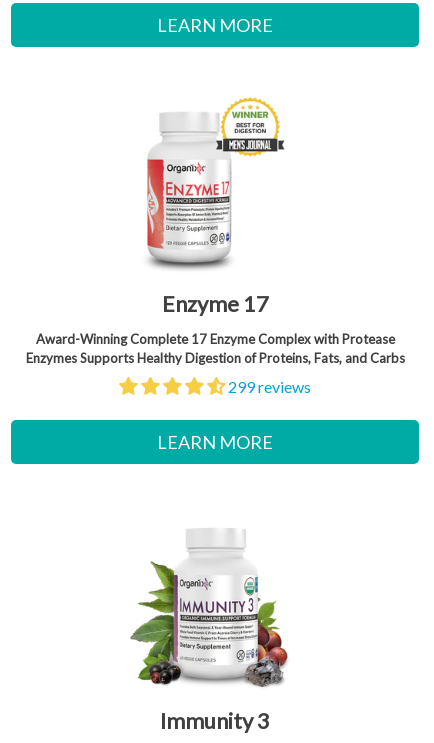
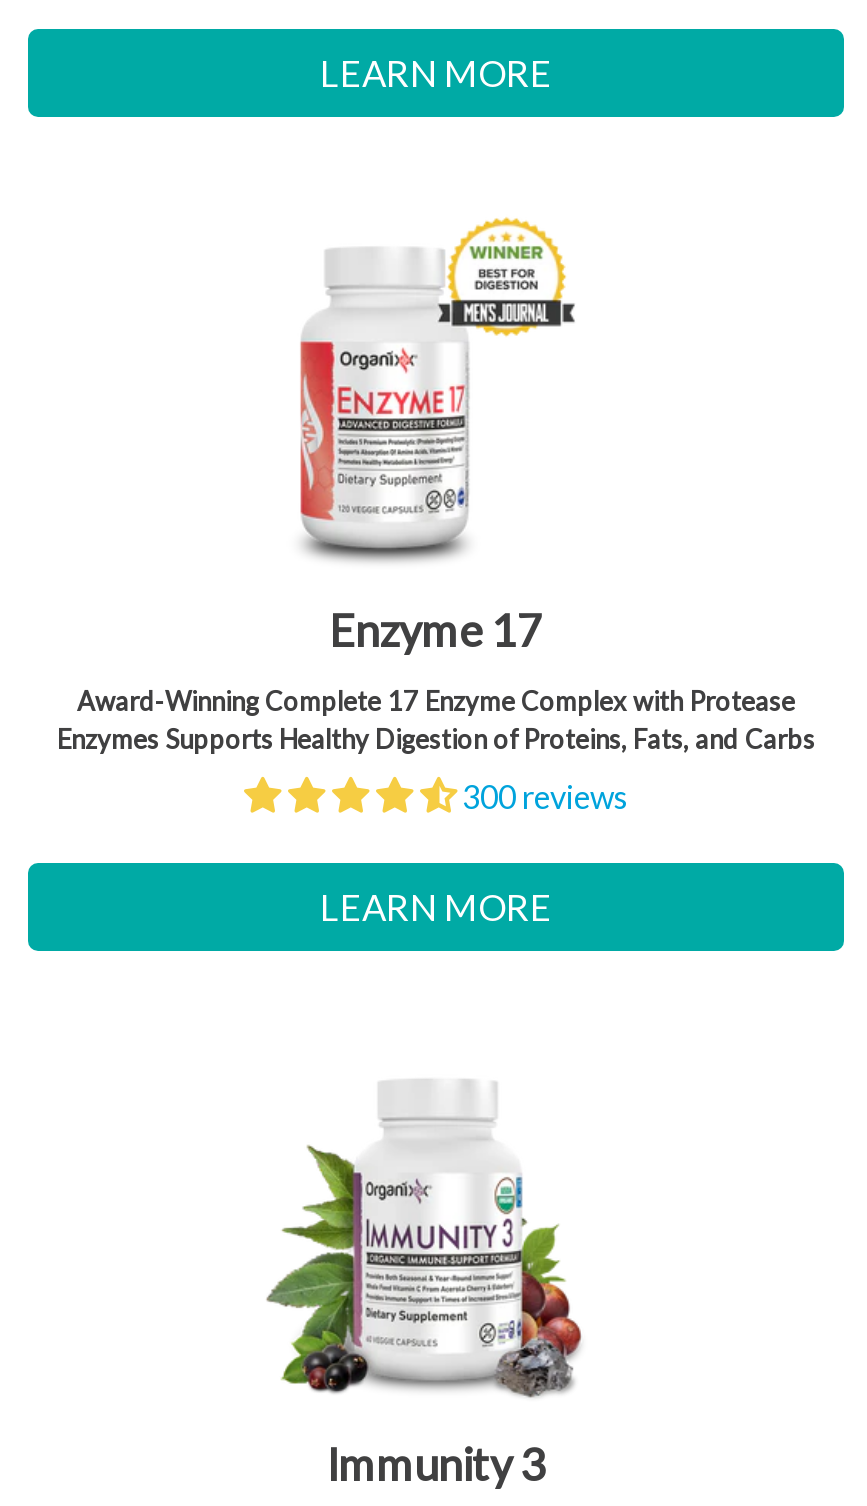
- 299 reviews
+ 300 reviews
